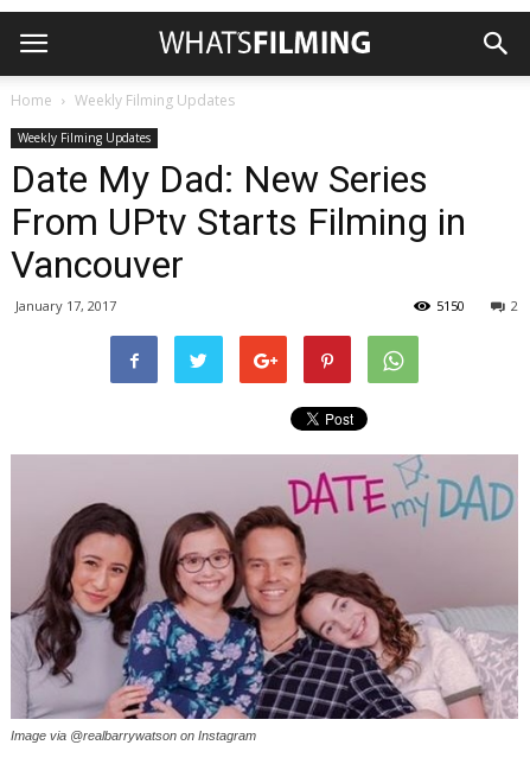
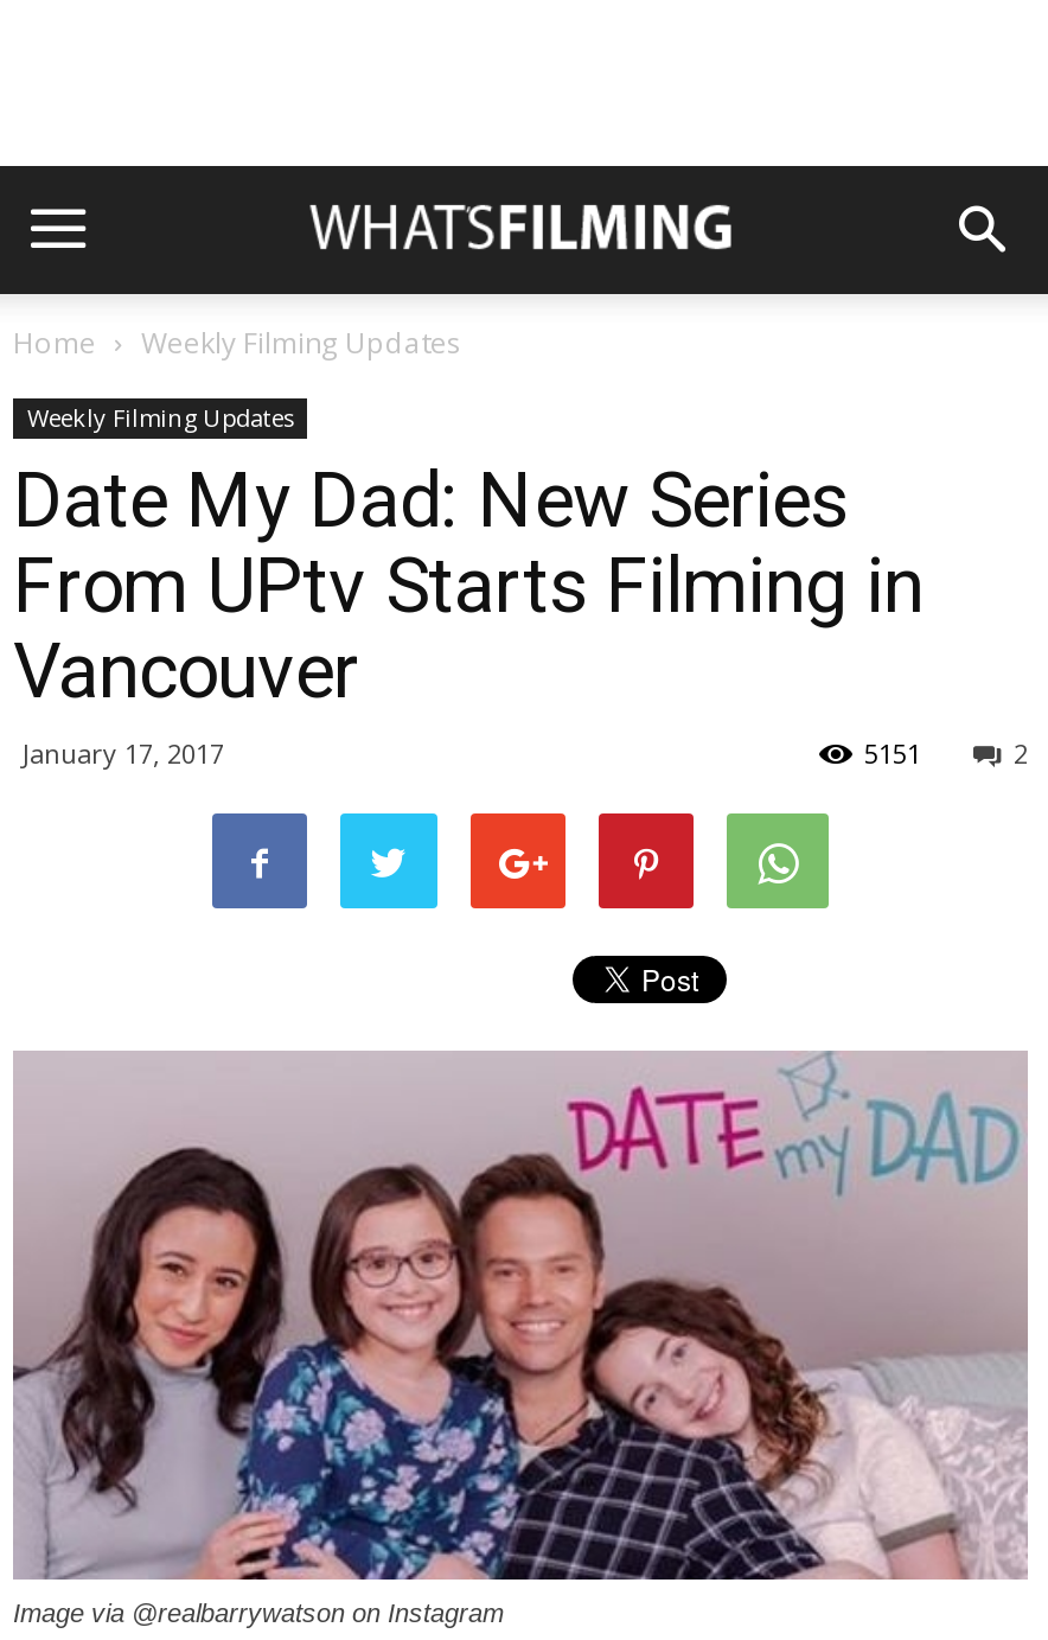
- 5150
+ 5151
